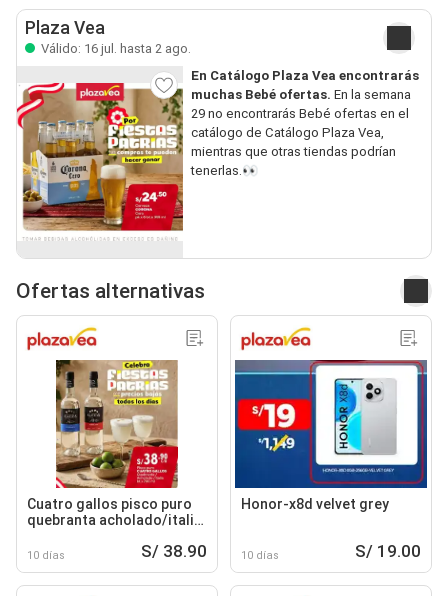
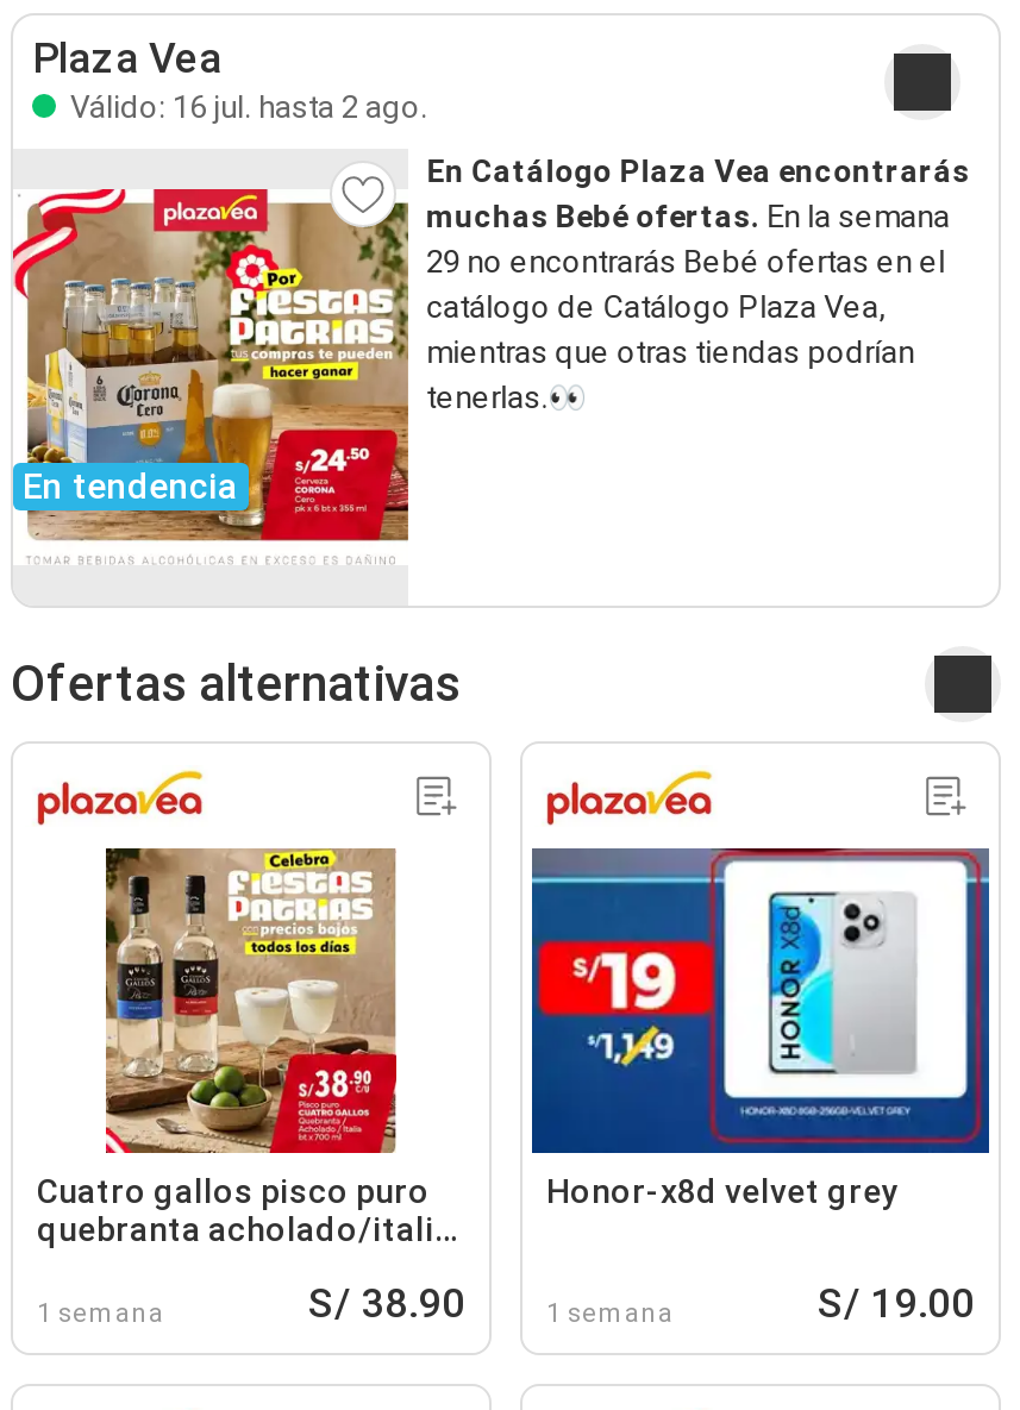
+ En tendencia

- 10 días
+ 1 semana

- 10 días
+ 1 semana
